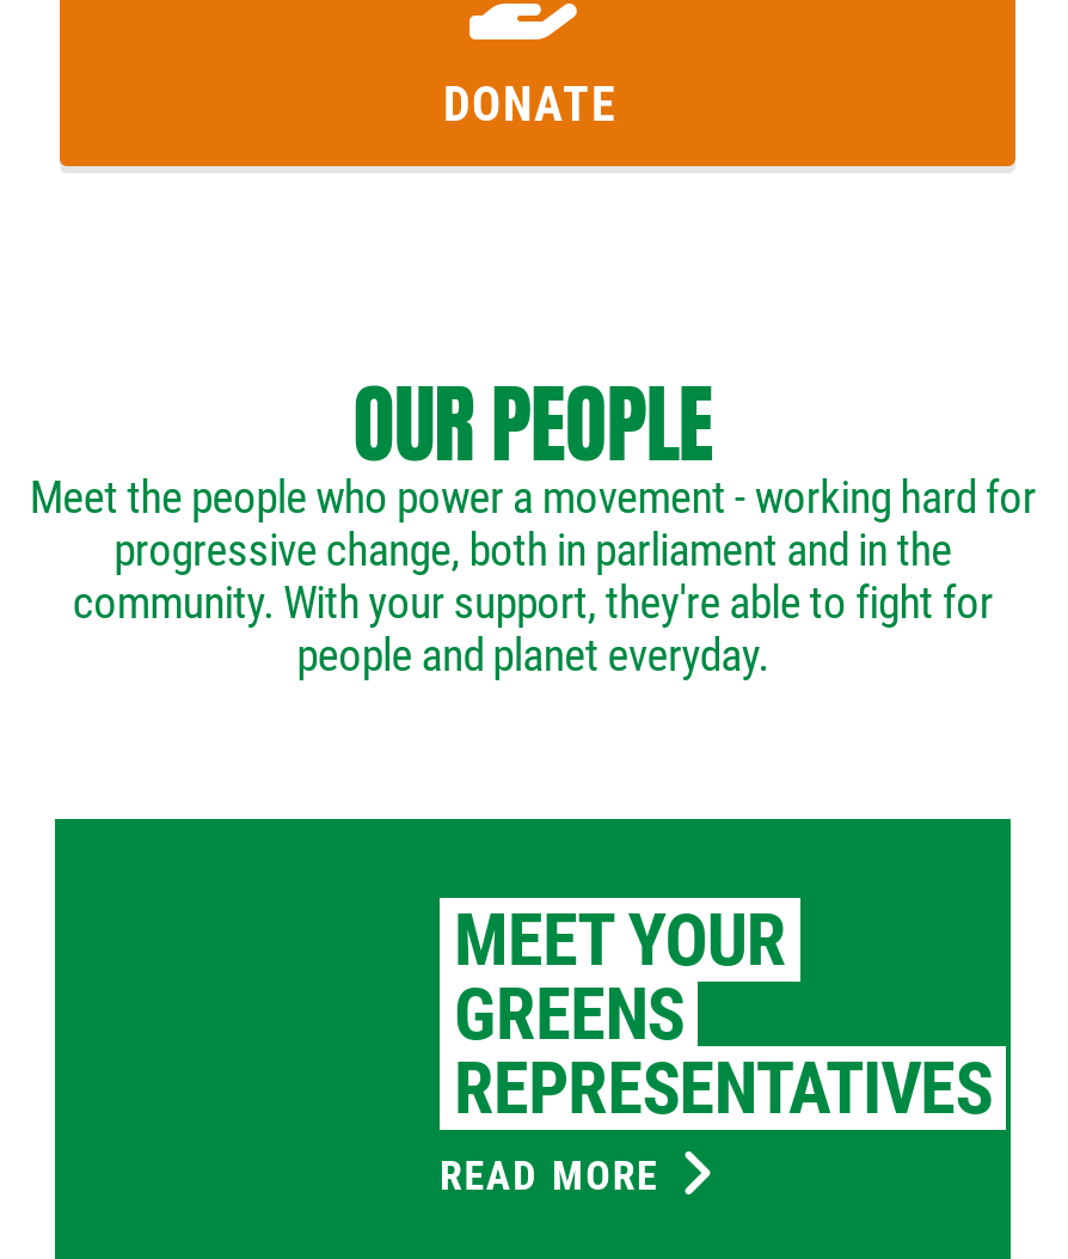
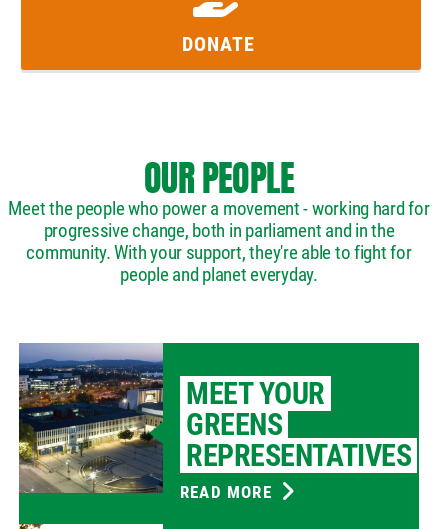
+ [image]
